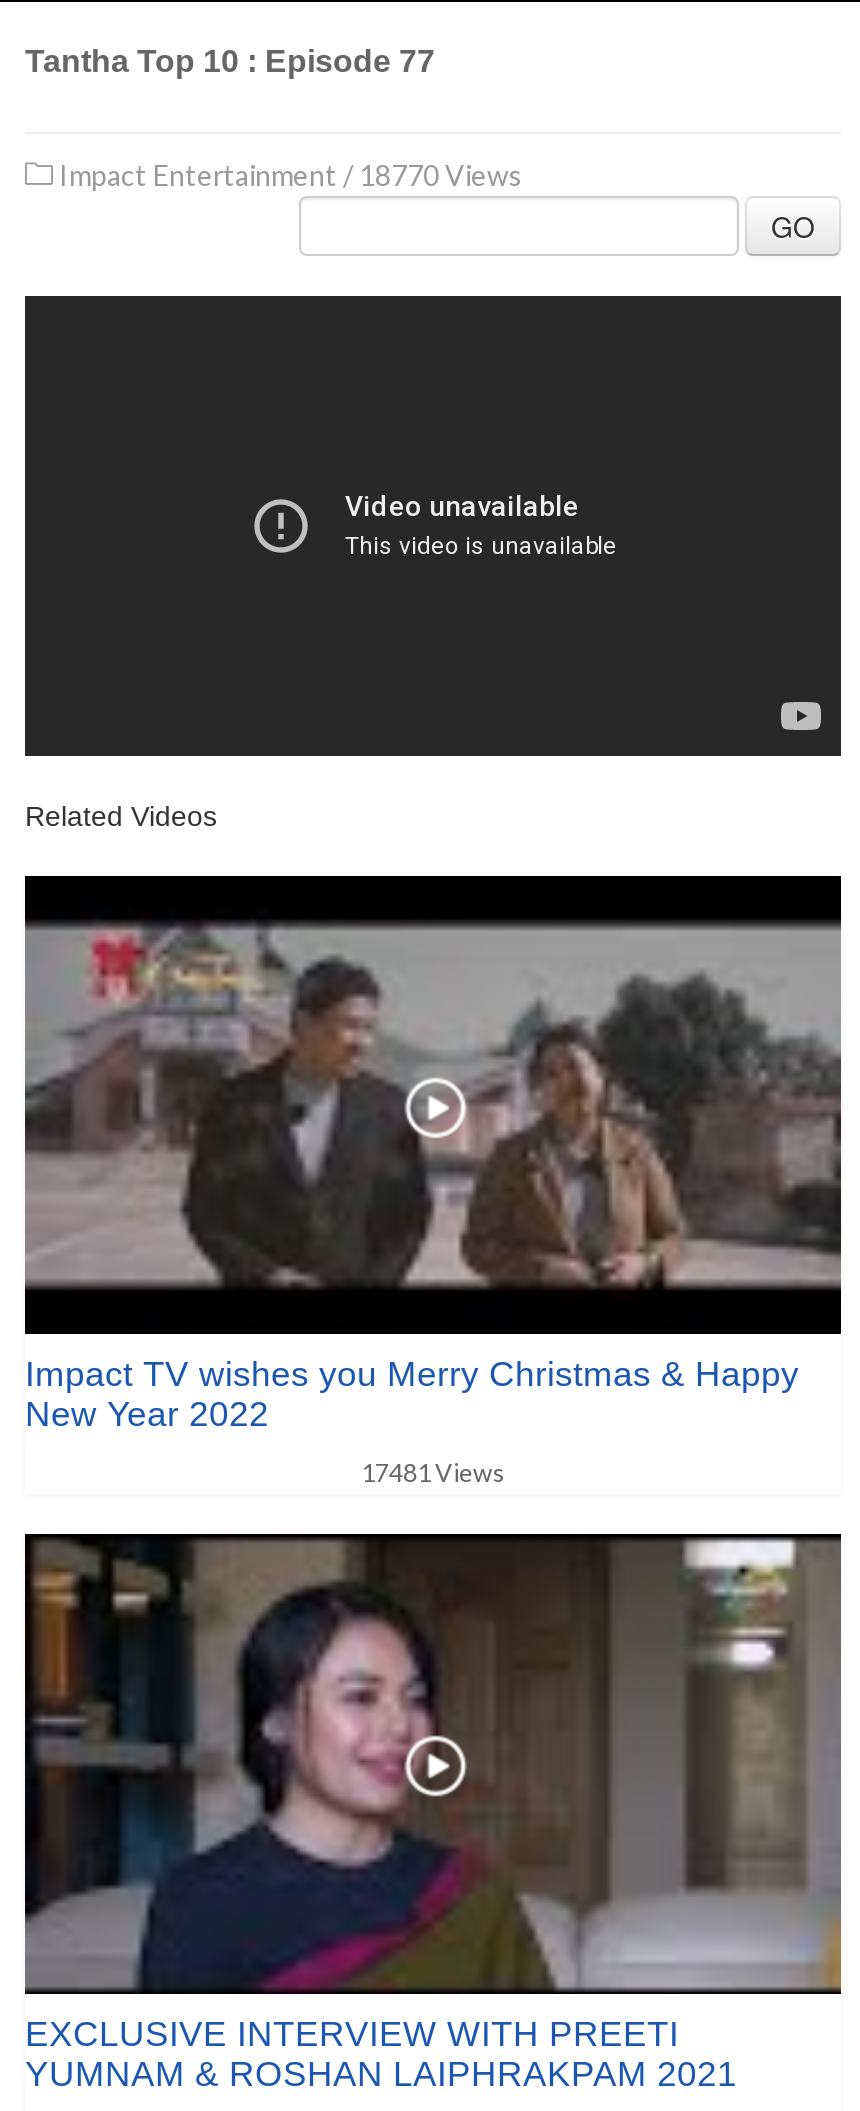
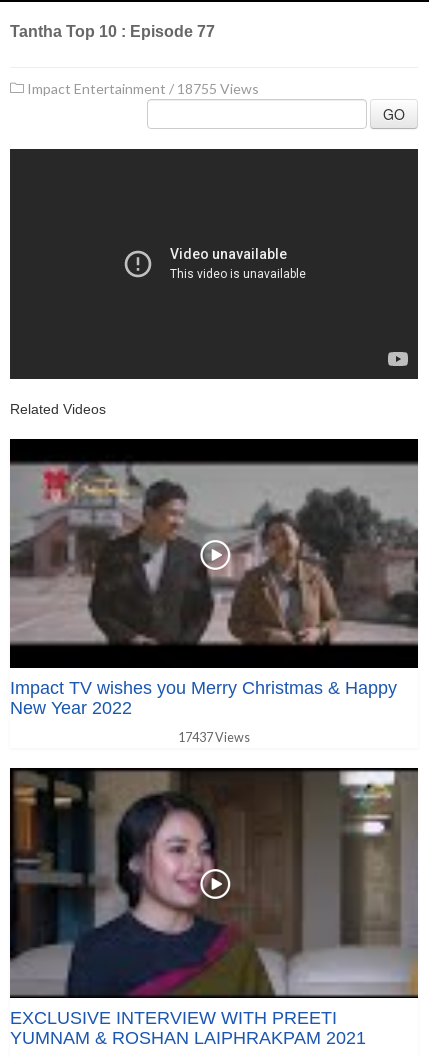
- Impact Entertainment / 18770 Views
+ Impact Entertainment / 18755 Views

- 17481 Views
+ 17437 Views
